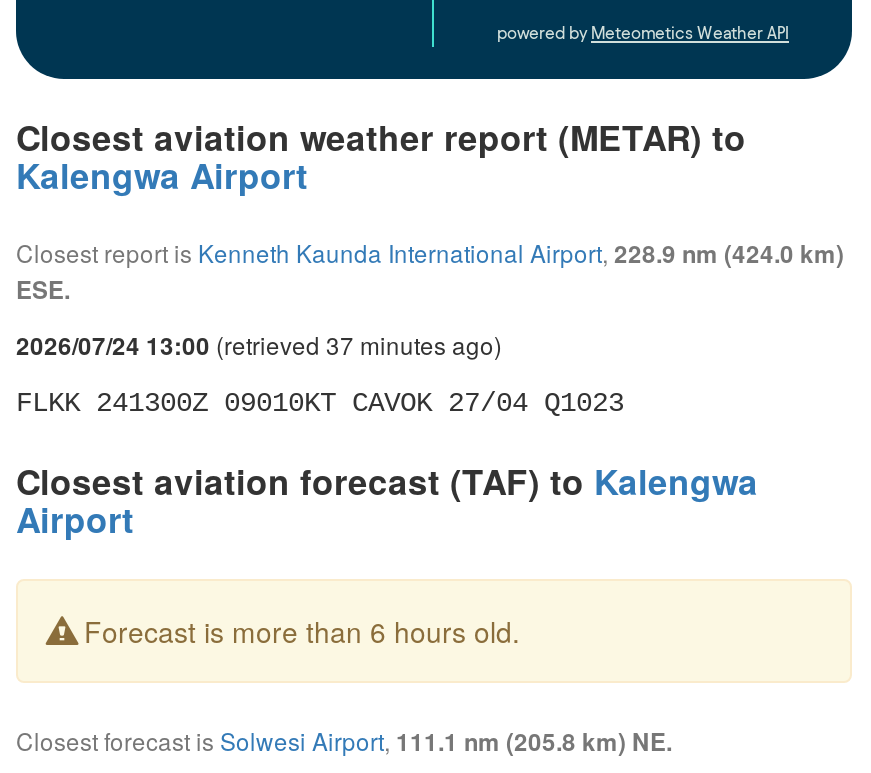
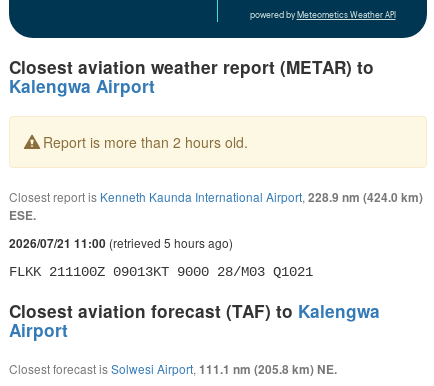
+ Report is more than 2 hours old.

moved down: Closest report is Kenneth Kaunda International Airport, 228.9 nm (424.0 km) | ESE.

- 2026/07/24 13:00 (retrieved 37 minutes ago)
+ 2026/07/21 11:00 (retrieved 5 hours ago)

- FLKK 241300Z 09010KT CAVOK 27/04 Q1023
+ FLKK 211100Z 09013KT 9000 28/M03 Q1021

moved down: Closest aviation forecast (TAF) to Kalengwa | Airport

- Forecast is more than 6 hours old.
